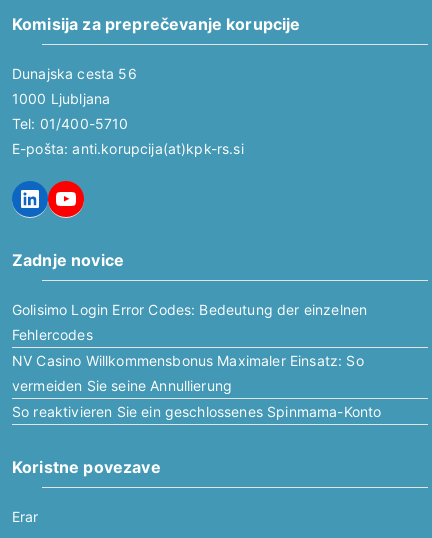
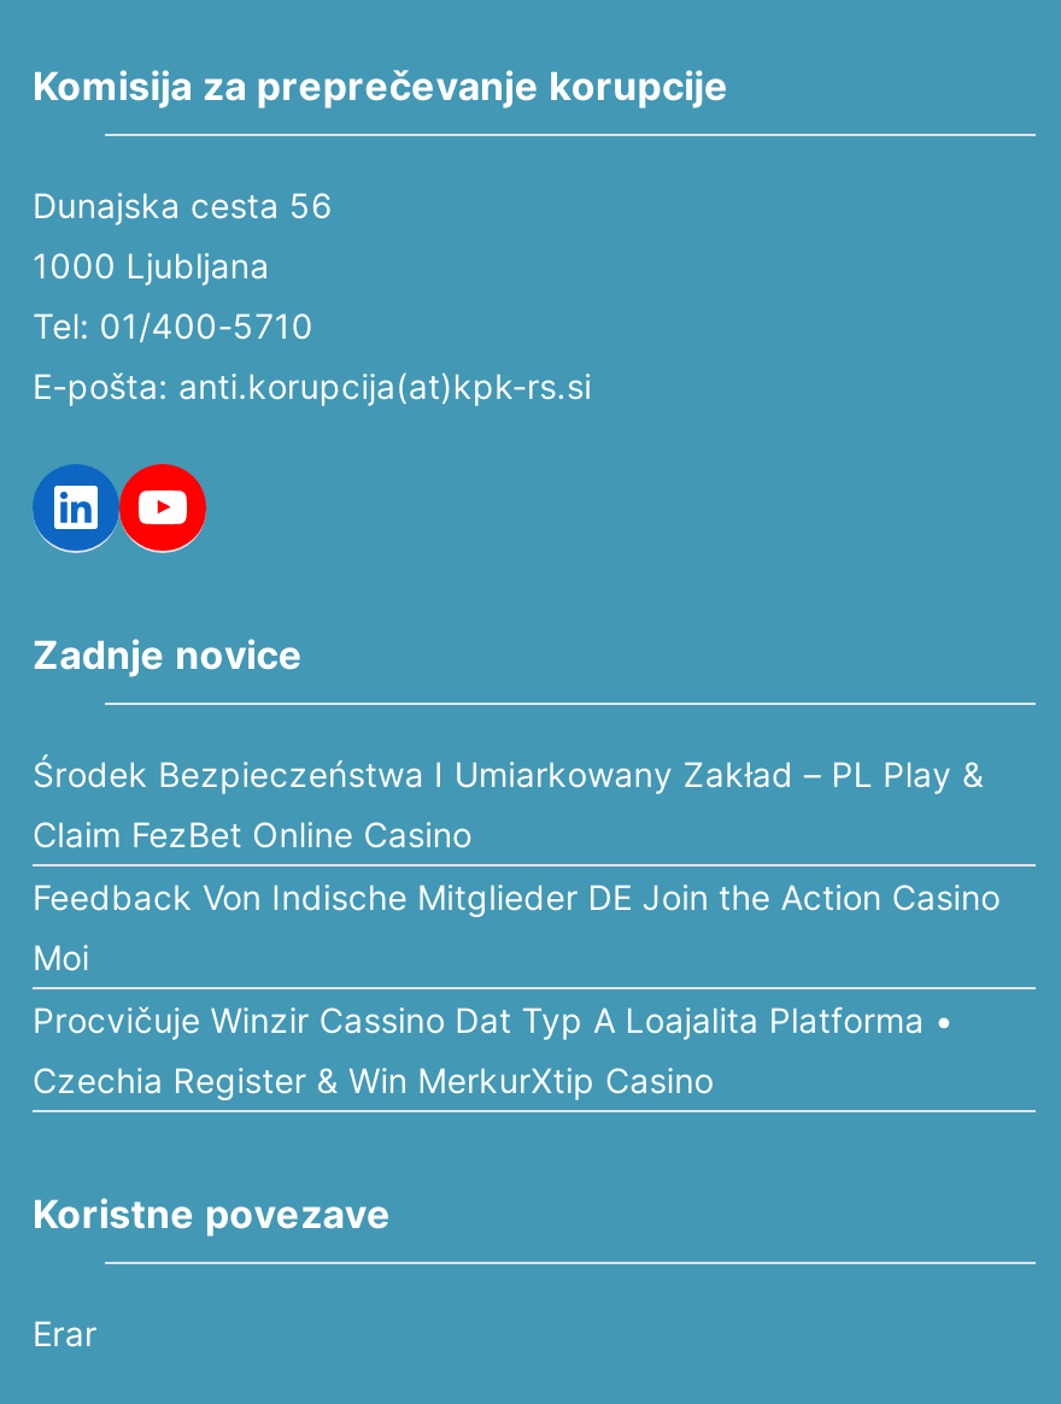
- Golisimo Login Error Codes: Bedeutung der einzelnen
- Fehlercodes
- NV Casino Willkommensbonus Maximaler Einsatz: So
- vermeiden Sie seine Annullierung
- So reaktivieren Sie ein geschlossenes Spinmama-Konto
+ Środek Bezpieczeństwa I Umiarkowany Zakład – PL Play &
+ Claim FezBet Online Casino
+ Feedback Von Indische Mitglieder DE Join the Action Casino
+ Moi
+ Procvičuje Winzir Cassino Dat Typ A Loajalita Platforma •
+ Czechia Register & Win MerkurXtip Casino
